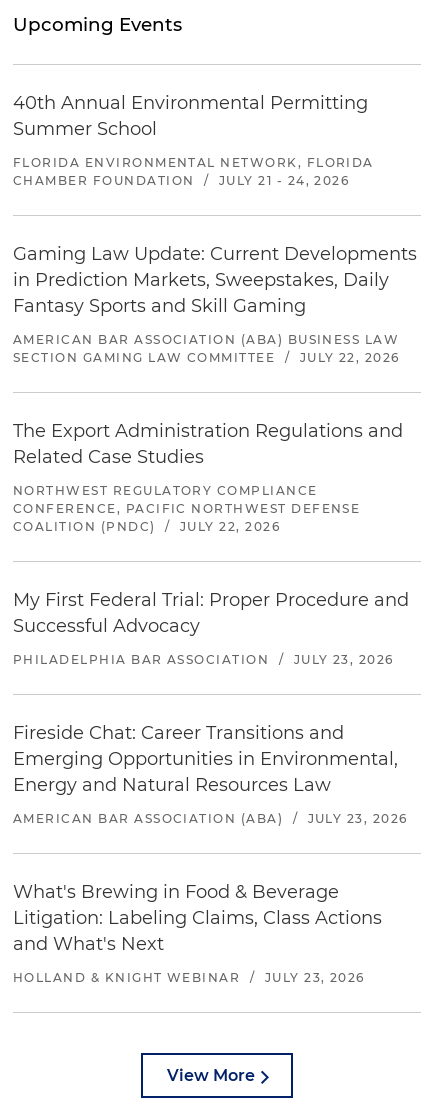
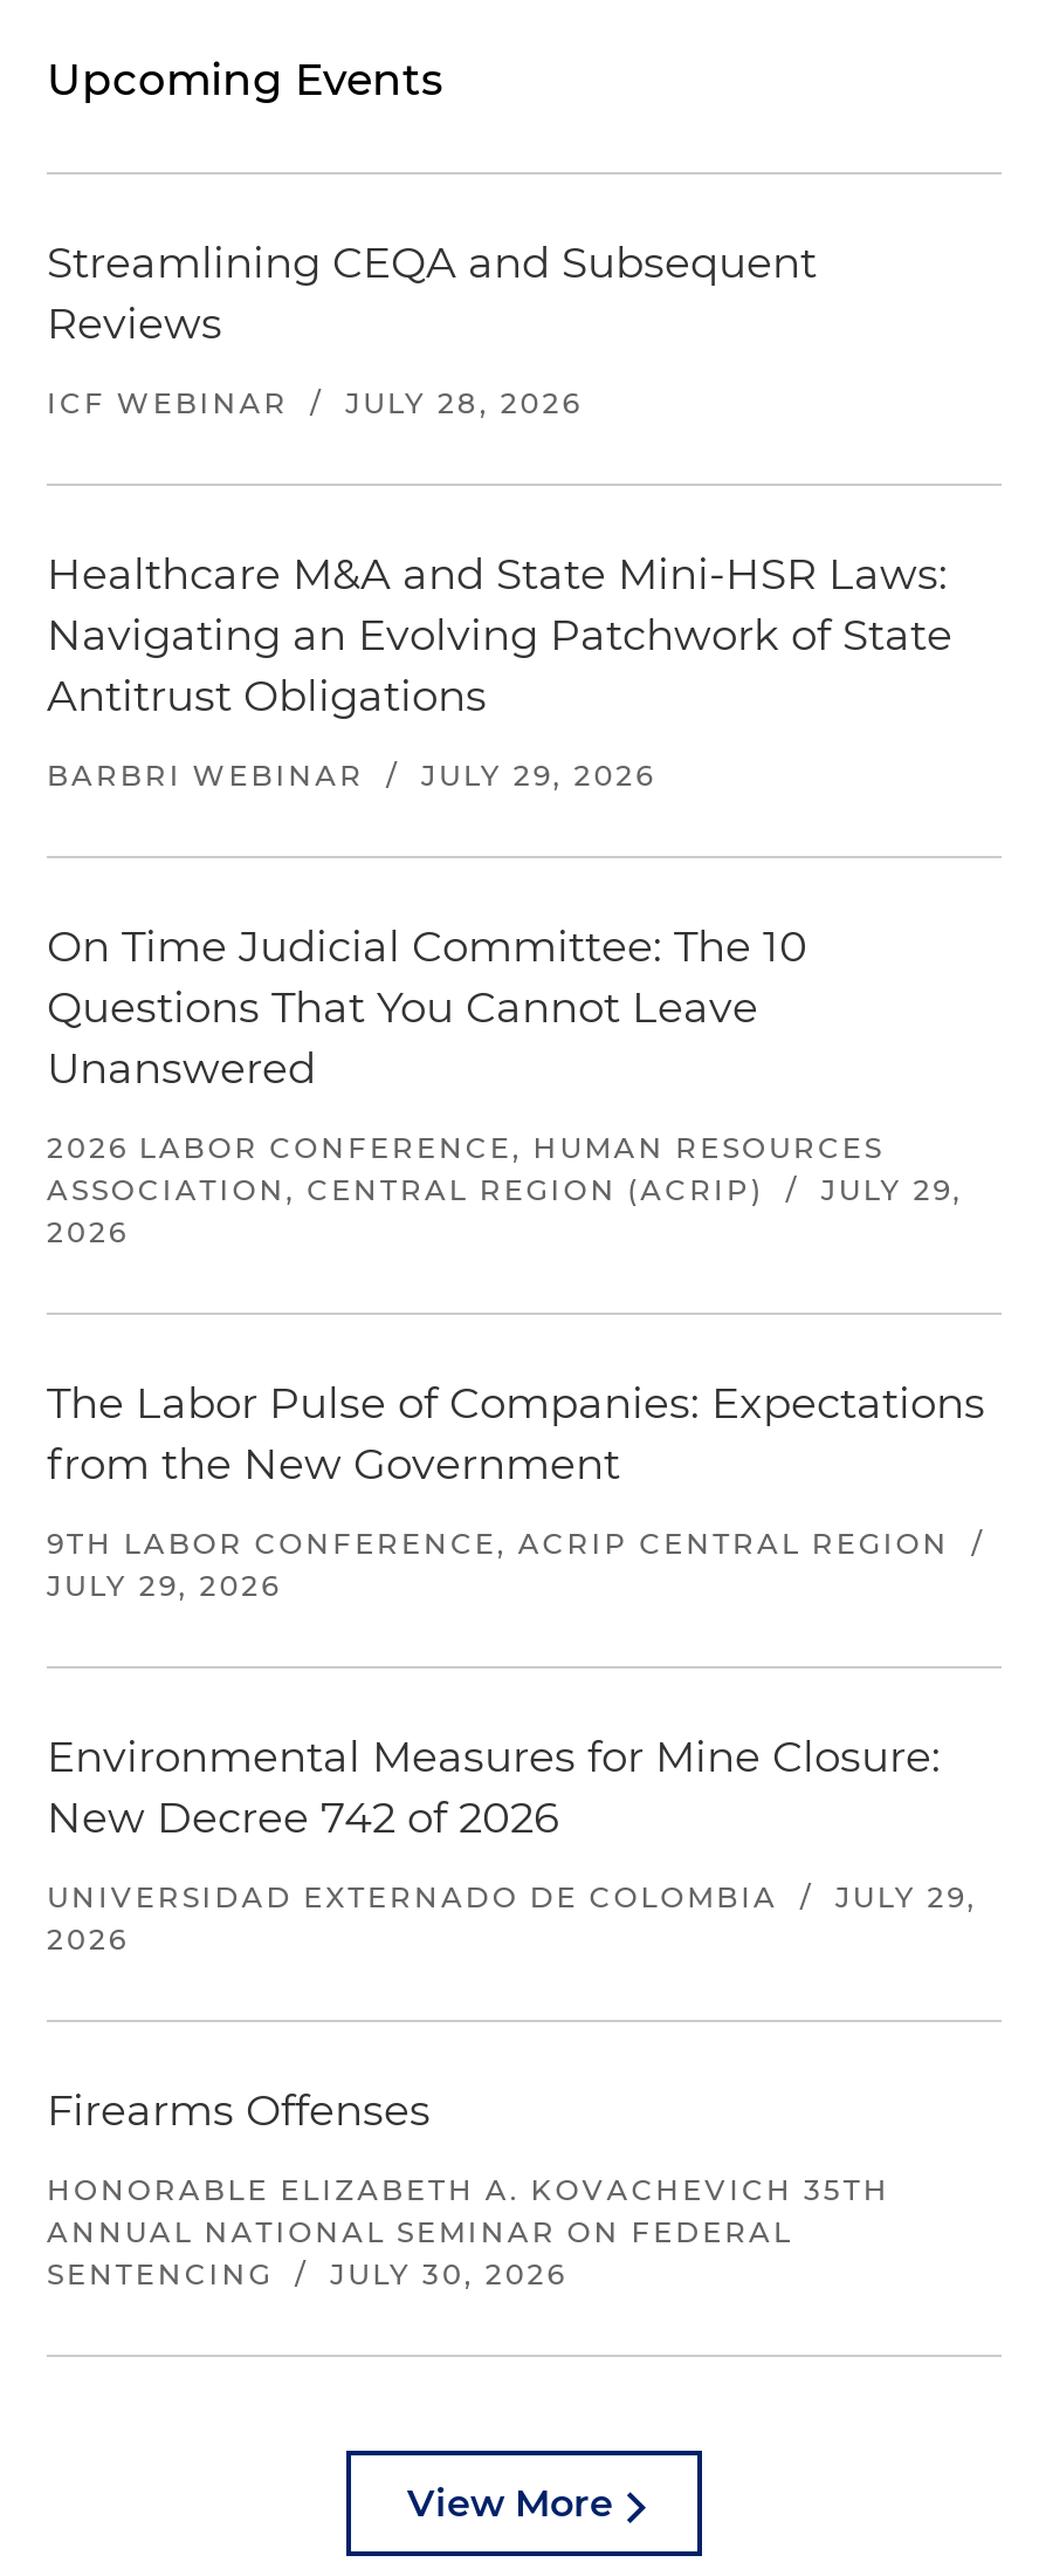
- 40th Annual Environmental Permitting
- Summer School
+ Streamlining CEQA and Subsequent
+ Reviews

- FLORIDA ENVIRONMENTAL NETWORK, FLORIDA
- CHAMBER FOUNDATION / JULY 21 - 24, 2026
+ ICF WEBINAR / JULY 28, 2026

- Gaming Law Update: Current Developments
- in Prediction Markets, Sweepstakes, Daily
- Fantasy Sports and Skill Gaming
+ Healthcare M&A and State Mini-HSR Laws:
+ Navigating an Evolving Patchwork of State
+ Antitrust Obligations

- AMERICAN BAR ASSOCIATION (ABA) BUSINESS LAW
- SECTION GAMING LAW COMMITTEE / JULY 22, 2026
+ BARBRI WEBINAR / JULY 29, 2026

- The Export Administration Regulations and
- Related Case Studies
+ On Time Judicial Committee: The 10
+ Questions That You Cannot Leave
+ Unanswered

- NORTHWEST REGULATORY COMPLIANCE
- CONFERENCE, PACIFIC NORTHWEST DEFENSE
- COALITION (PNDC) / JULY 22, 2026
+ 2026 LABOR CONFERENCE, HUMAN RESOURCES
+ ASSOCIATION, CENTRAL REGION (ACRIP) / JULY 29,
+ 2026

- My First Federal Trial: Proper Procedure and
- Successful Advocacy
+ The Labor Pulse of Companies: Expectations
+ from the New Government

- PHILADELPHIA BAR ASSOCIATION / JULY 23, 2026
+ 9TH LABOR CONFERENCE, ACRIP CENTRAL REGION /
+ JULY 29, 2026

- Fireside Chat: Career Transitions and
- Emerging Opportunities in Environmental,
- Energy and Natural Resources Law
+ Environmental Measures for Mine Closure:
+ New Decree 742 of 2026

- AMERICAN BAR ASSOCIATION (ABA) / JULY 23, 2026
+ UNIVERSIDAD EXTERNADO DE COLOMBIA / JULY 29,
+ 2026

- What's Brewing in Food & Beverage
- Litigation: Labeling Claims, Class Actions
- and What's Next
+ Firearms Offenses

- HOLLAND & KNIGHT WEBINAR / JULY 23, 2026
+ HONORABLE ELIZABETH A. KOVACHEVICH 35TH
+ ANNUAL NATIONAL SEMINAR ON FEDERAL
+ SENTENCING / JULY 30, 2026
